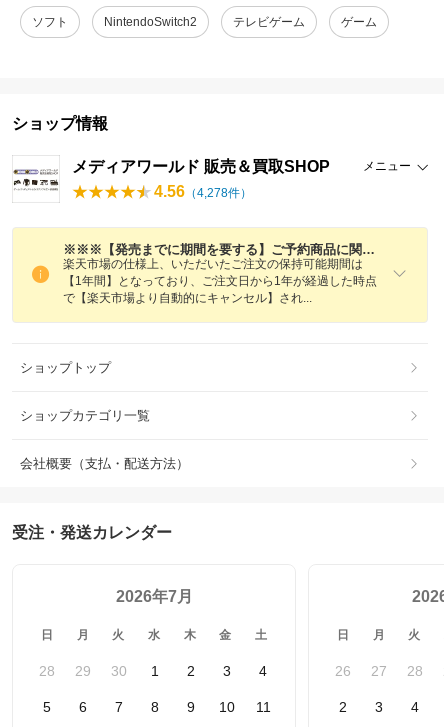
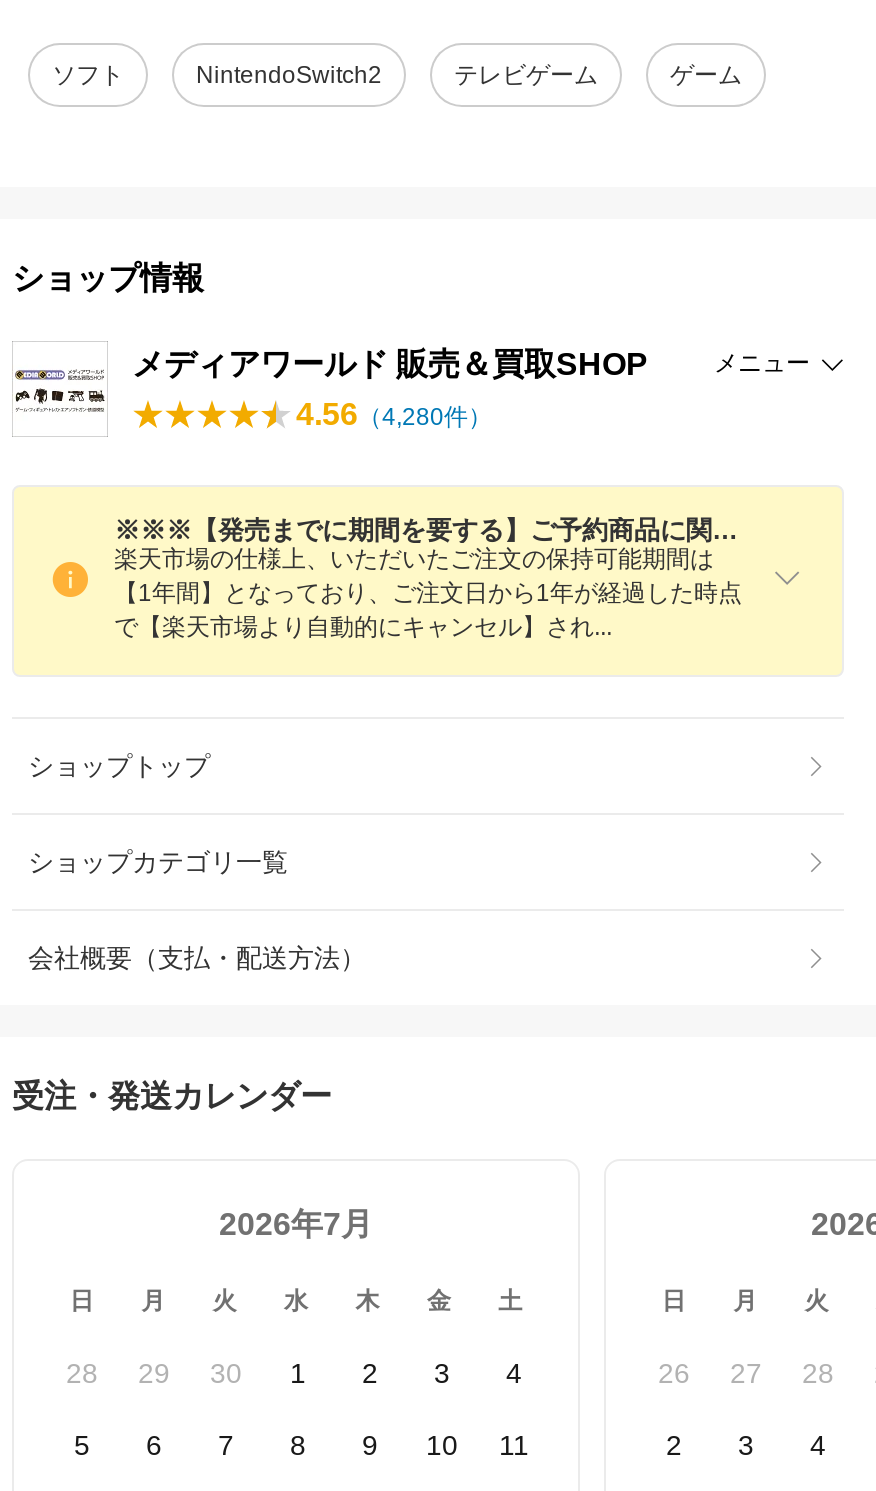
- 4.56（4,278件）
+ 4.56（4,280件）
